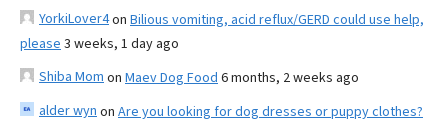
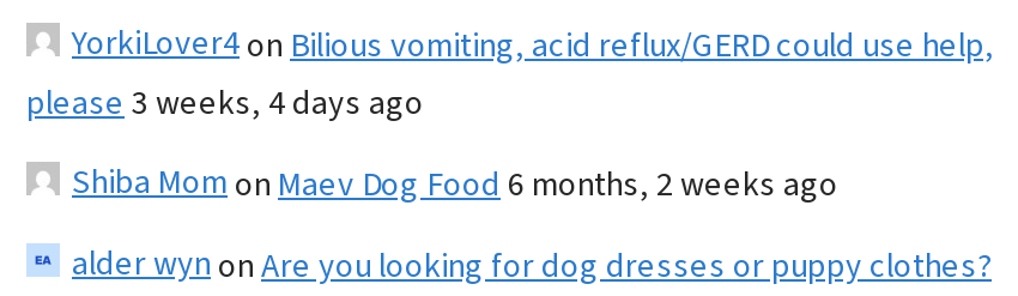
- please 3 weeks, 1 day ago
+ please 3 weeks, 4 days ago
